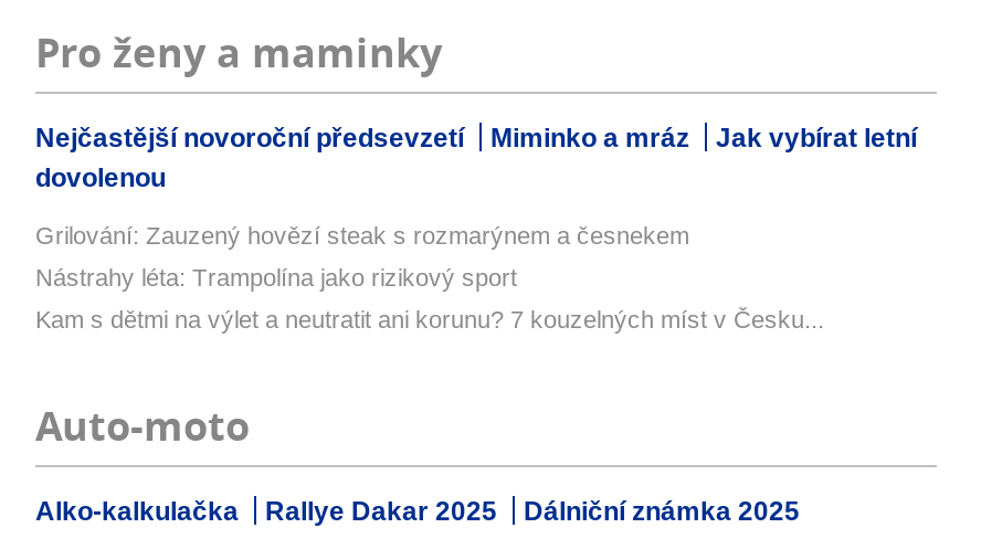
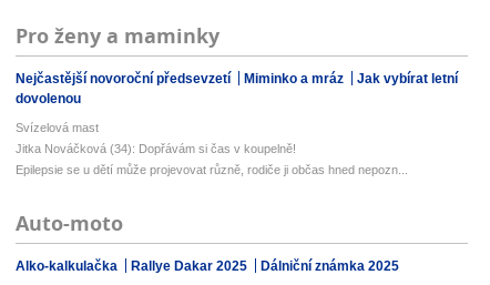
- Grilování: Zauzený hovězí steak s rozmarýnem a česnekem
+ Svízelová mast

- Nástrahy léta: Trampolína jako rizikový sport
+ Jitka Nováčková (34): Dopřávám si čas v koupelně!

- Kam s dětmi na výlet a neutratit ani korunu? 7 kouzelných míst v Česku...
+ Epilepsie se u dětí může projevovat různě, rodiče ji občas hned nepozn...
